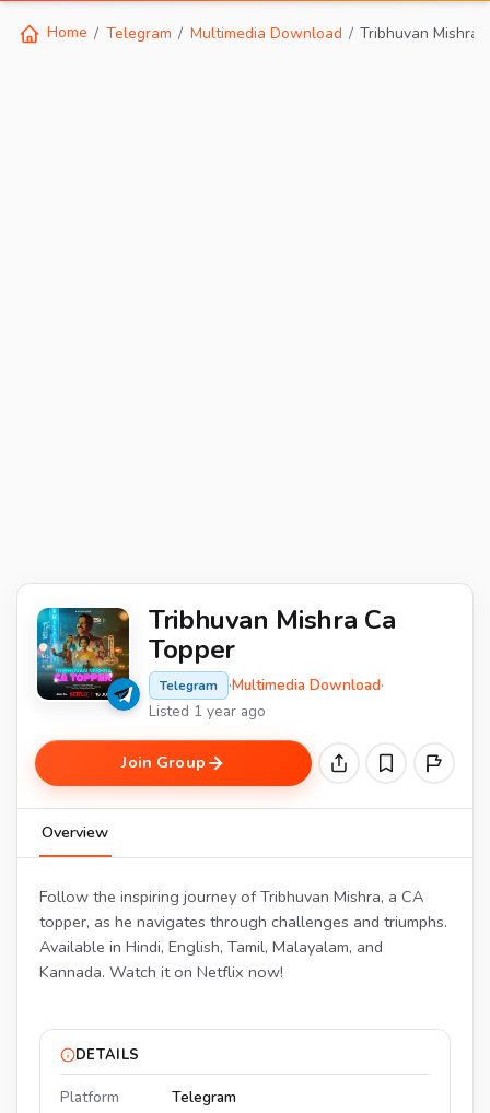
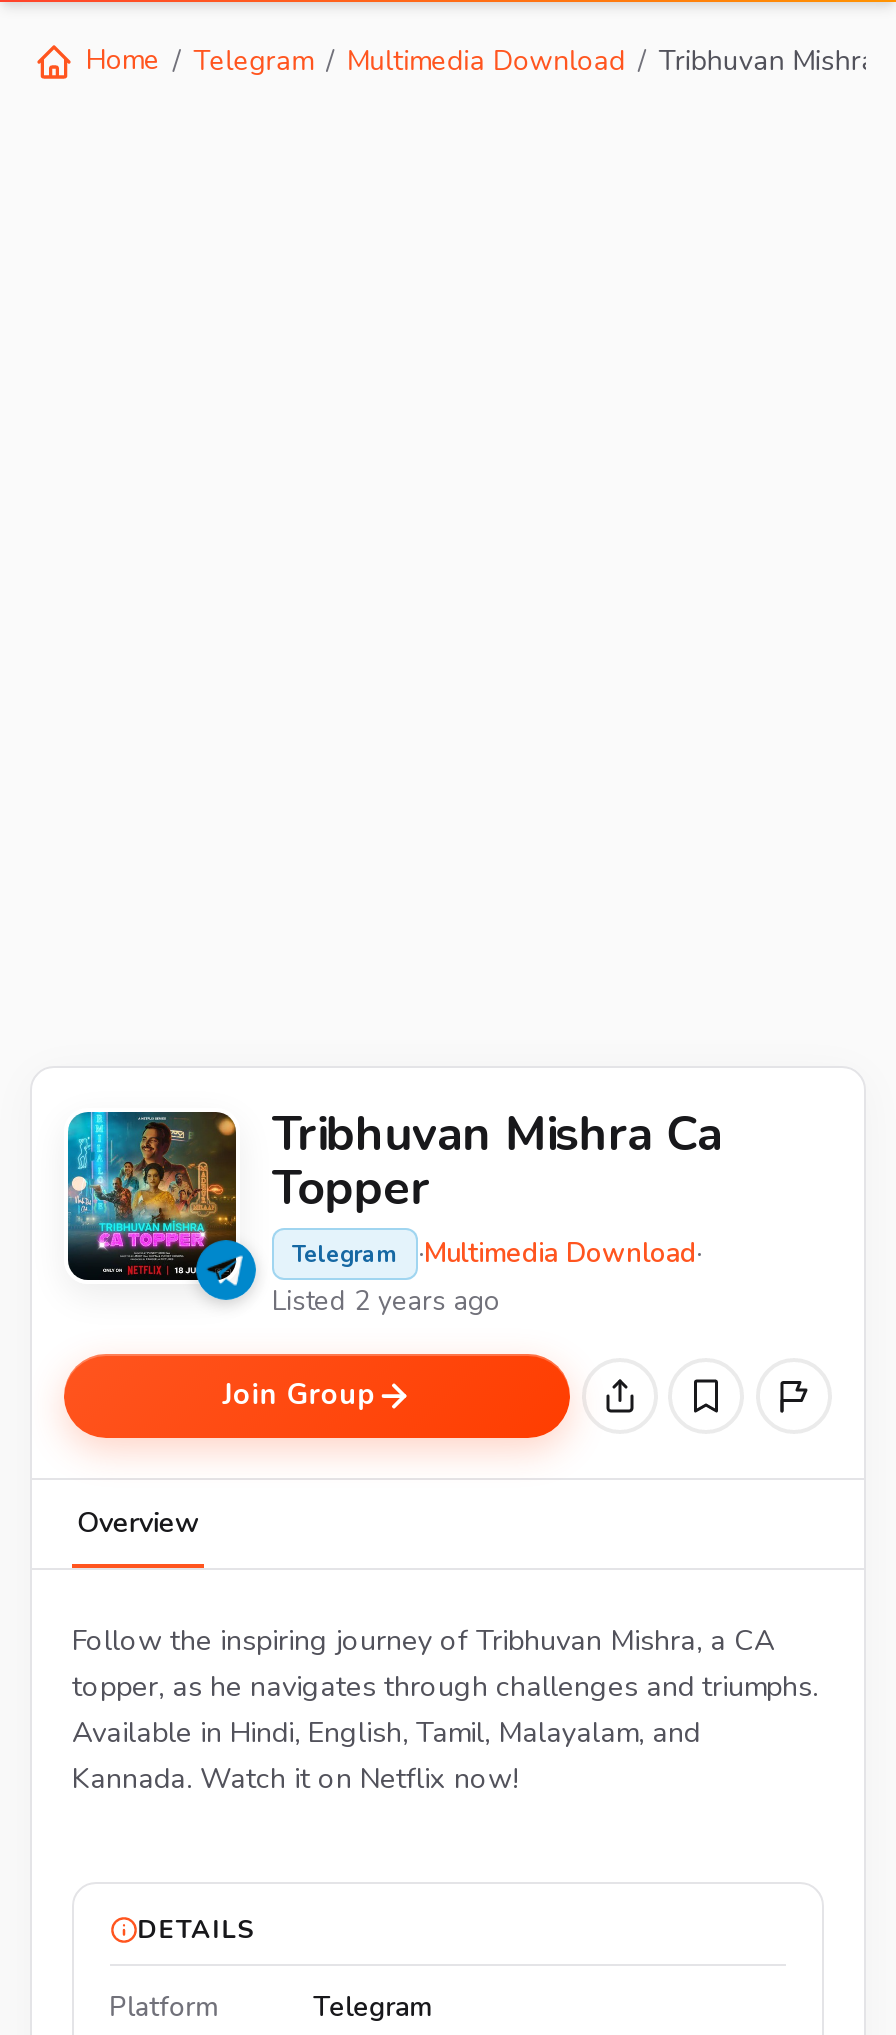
- Listed 1 year ago
+ Listed 2 years ago
